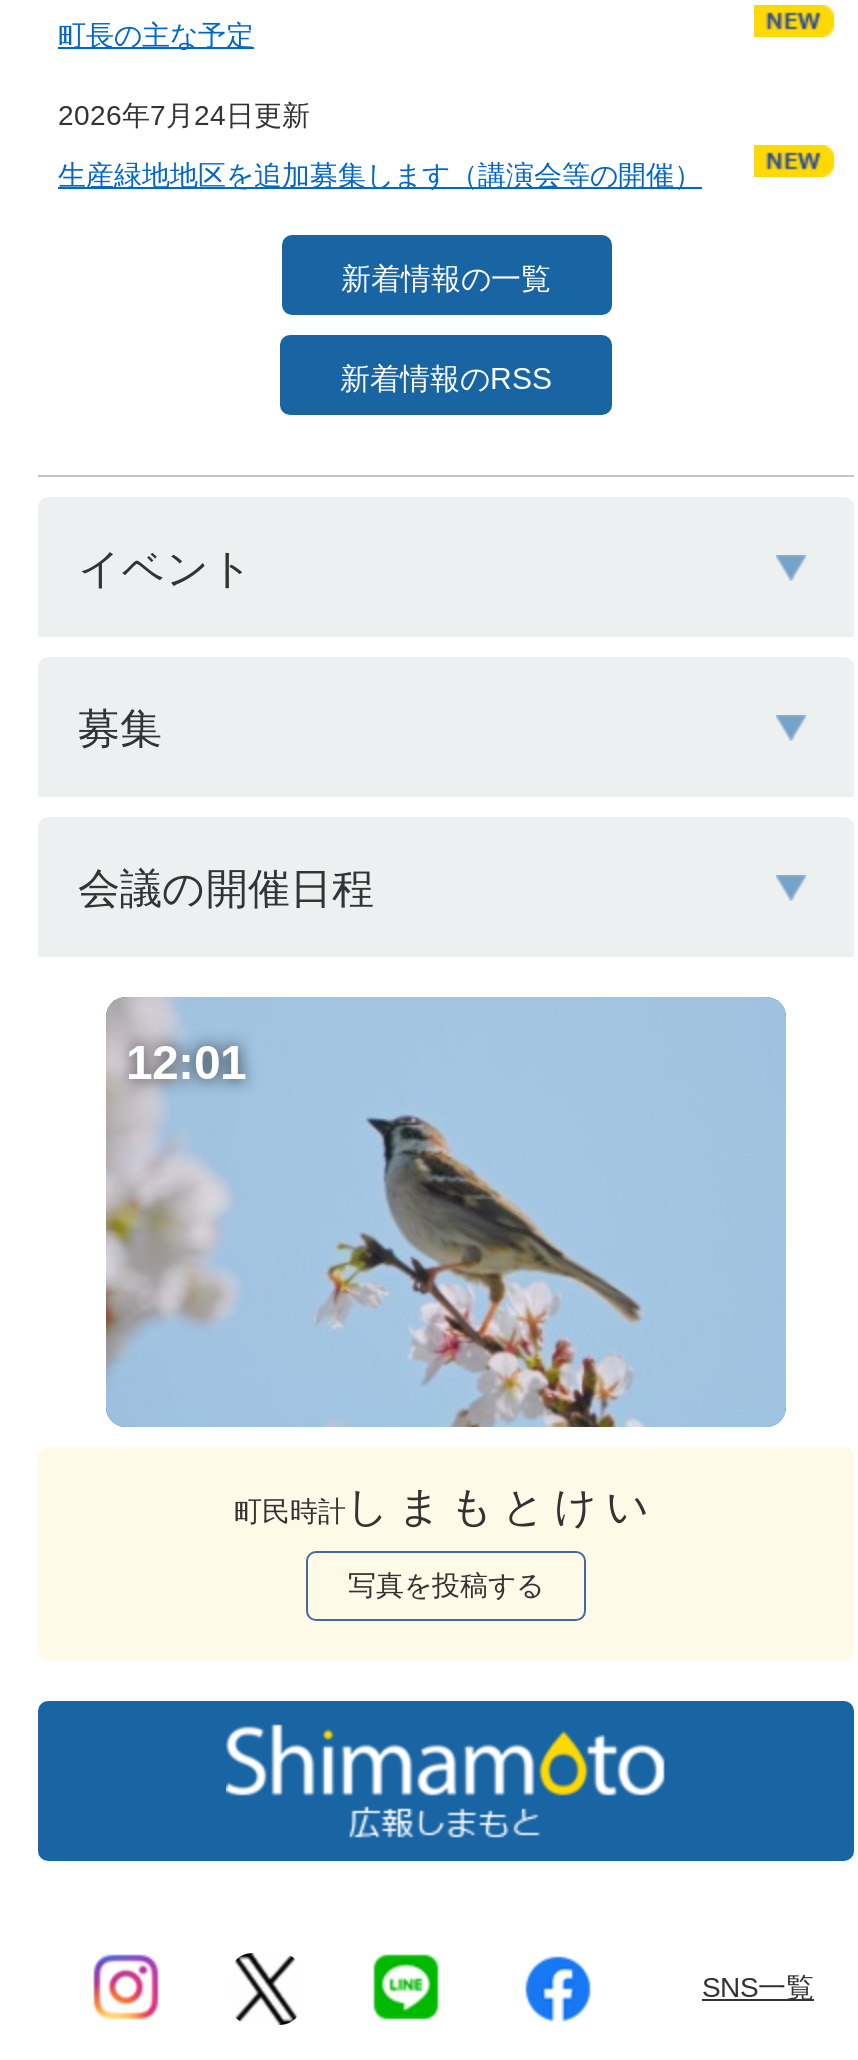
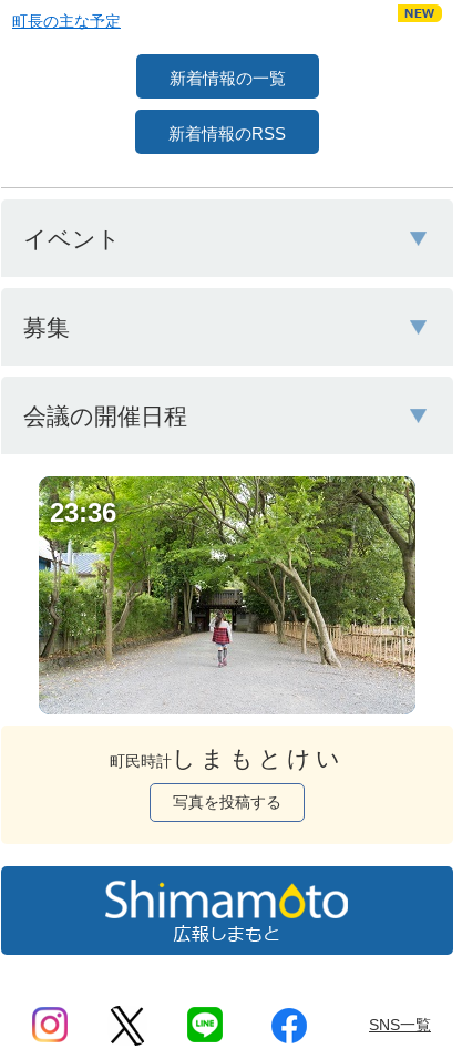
- 2026年7月24日更新
- 生産緑地地区を追加募集します（講演会等の開催）

- [image]
- 12:01
+ [image]
+ 23:36
